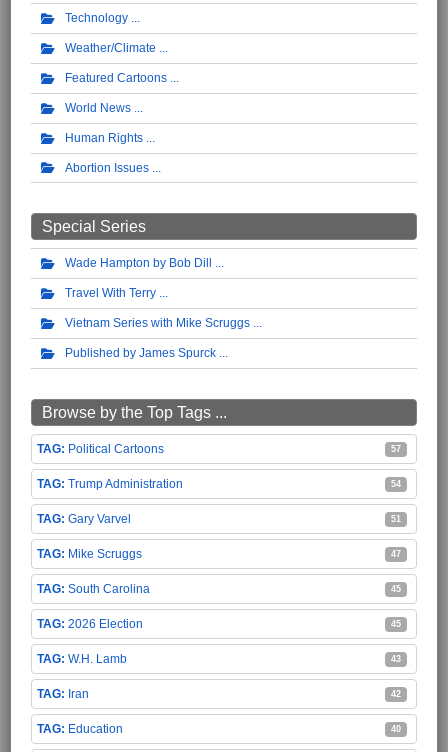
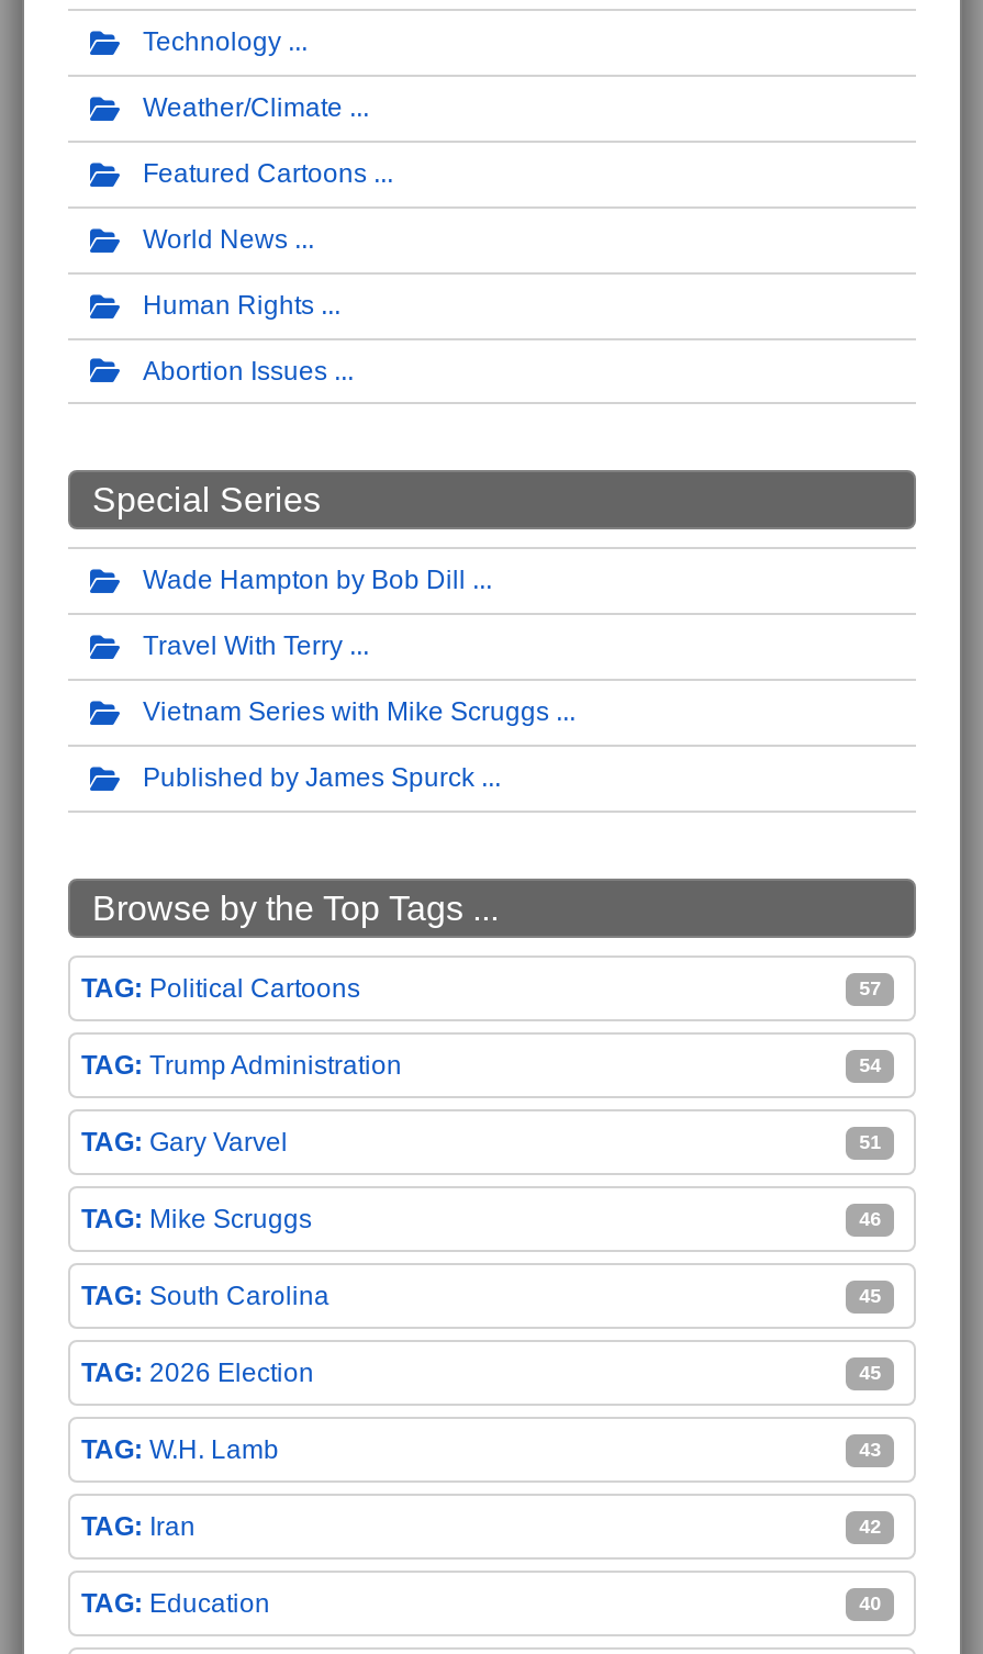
- 47
+ 46
